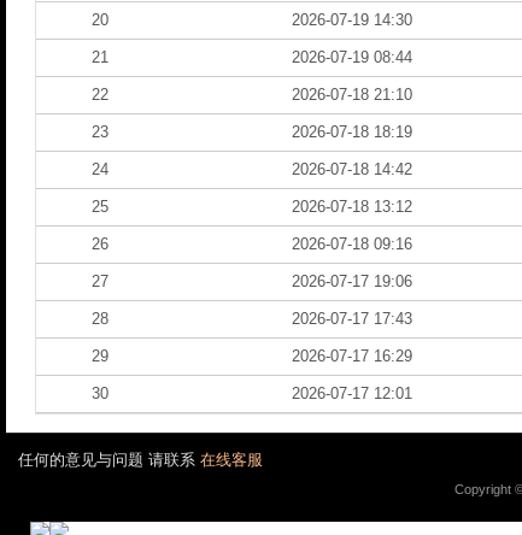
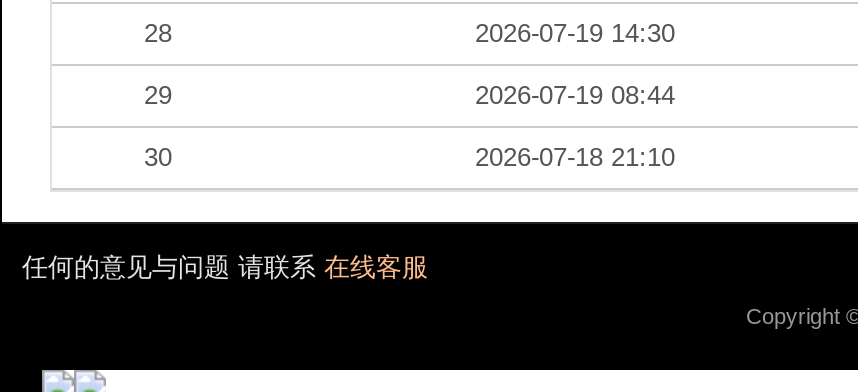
- 20
+ 28

- 21
+ 29

- 22
+ 30

- 23
- 2026-07-18 18:19
- 24
- 2026-07-18 14:42
- 25
- 2026-07-18 13:12
- 26
- 2026-07-18 09:16
- 27
- 2026-07-17 19:06
- 28
- 2026-07-17 17:43
- 29
- 2026-07-17 16:29
- 30
- 2026-07-17 12:01
